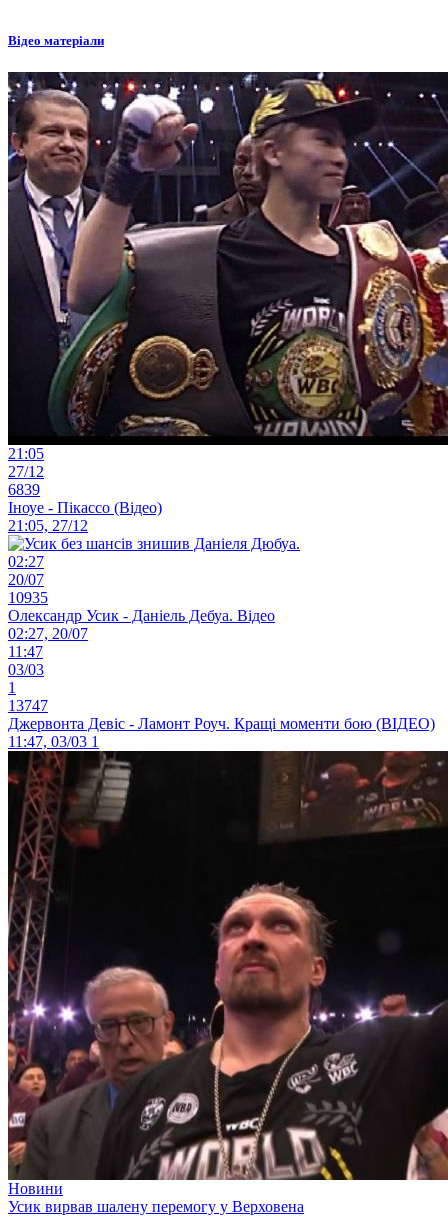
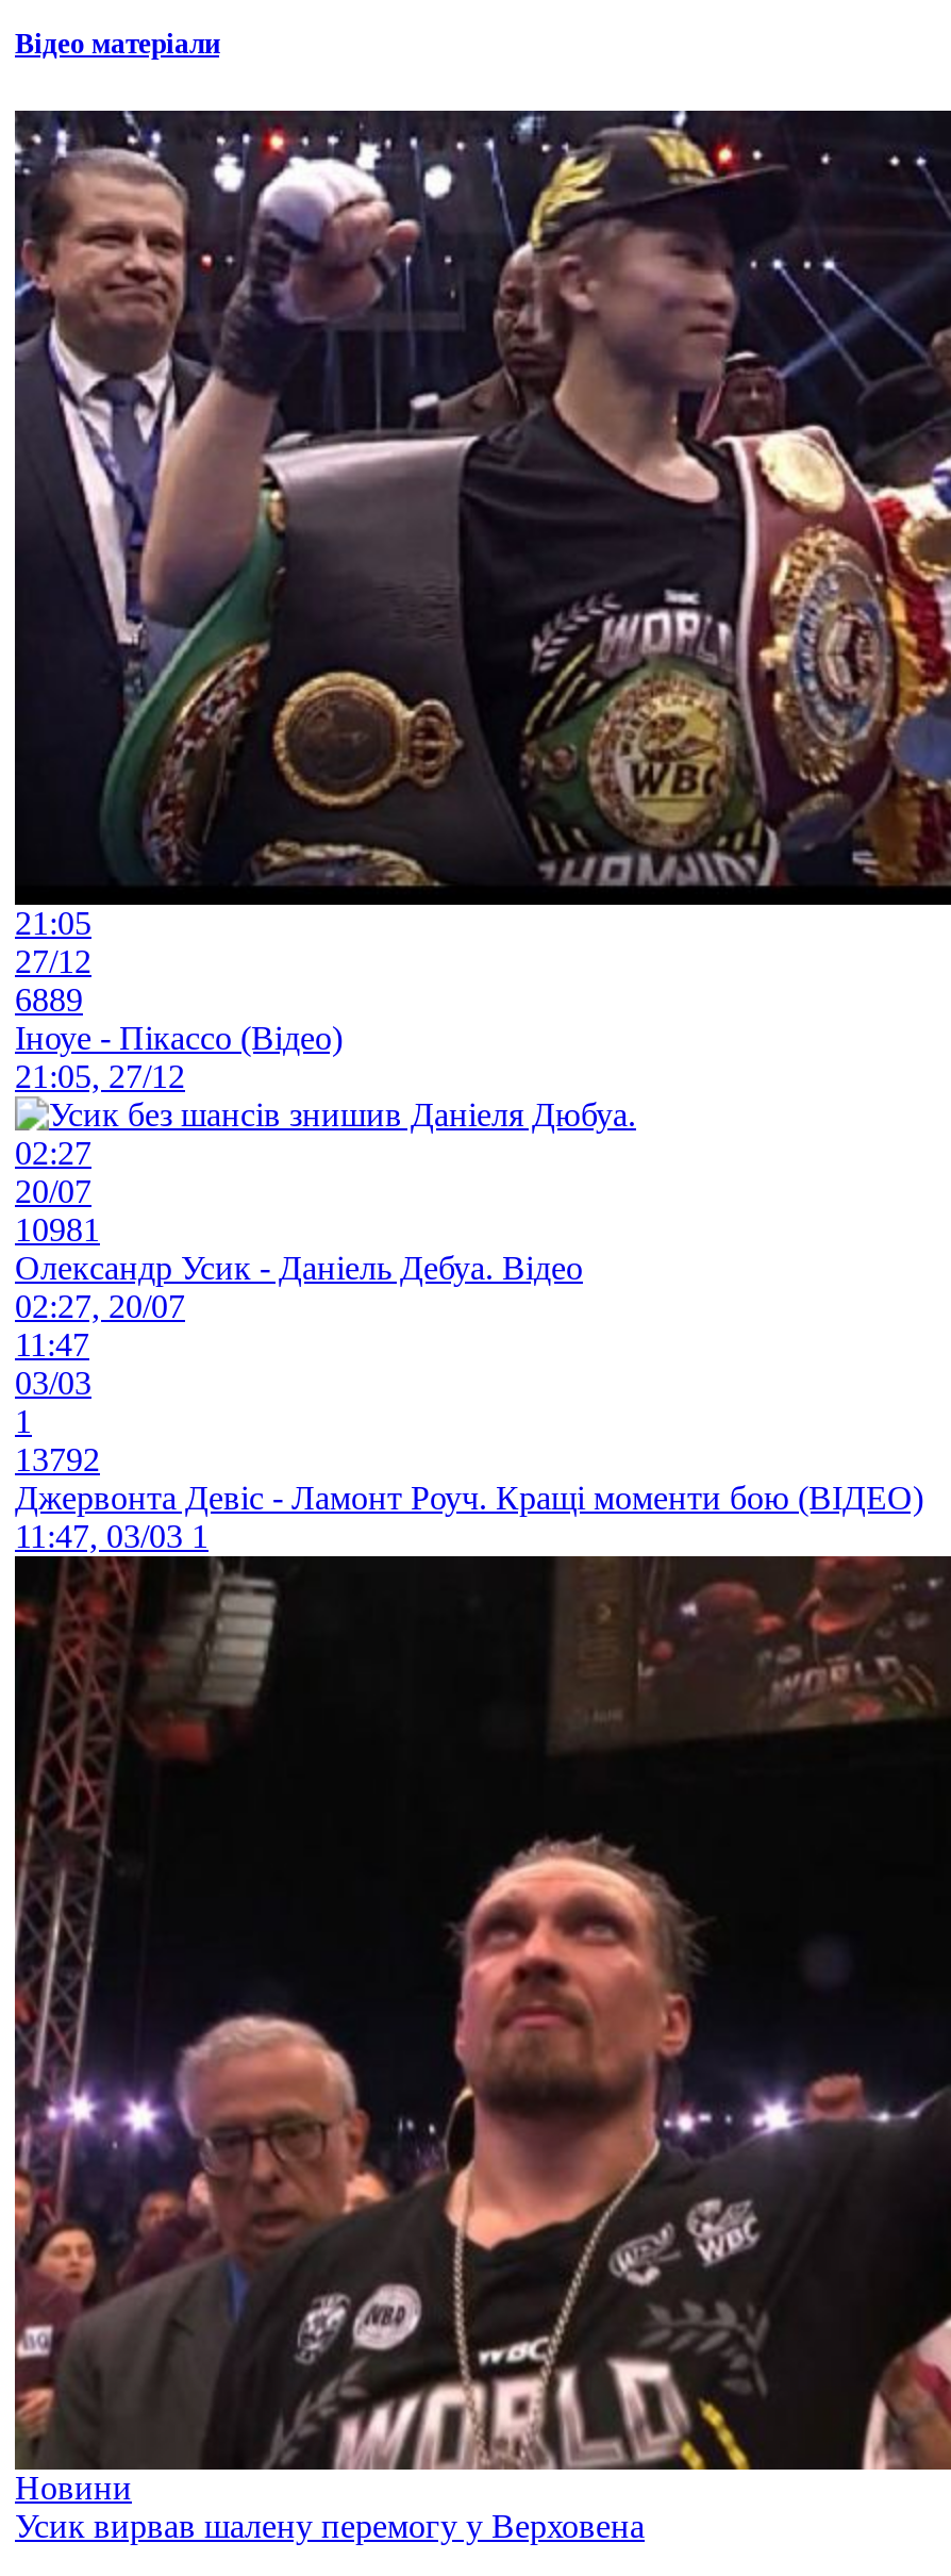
- 6839
+ 6889

- 10935
+ 10981

- 13747
+ 13792
